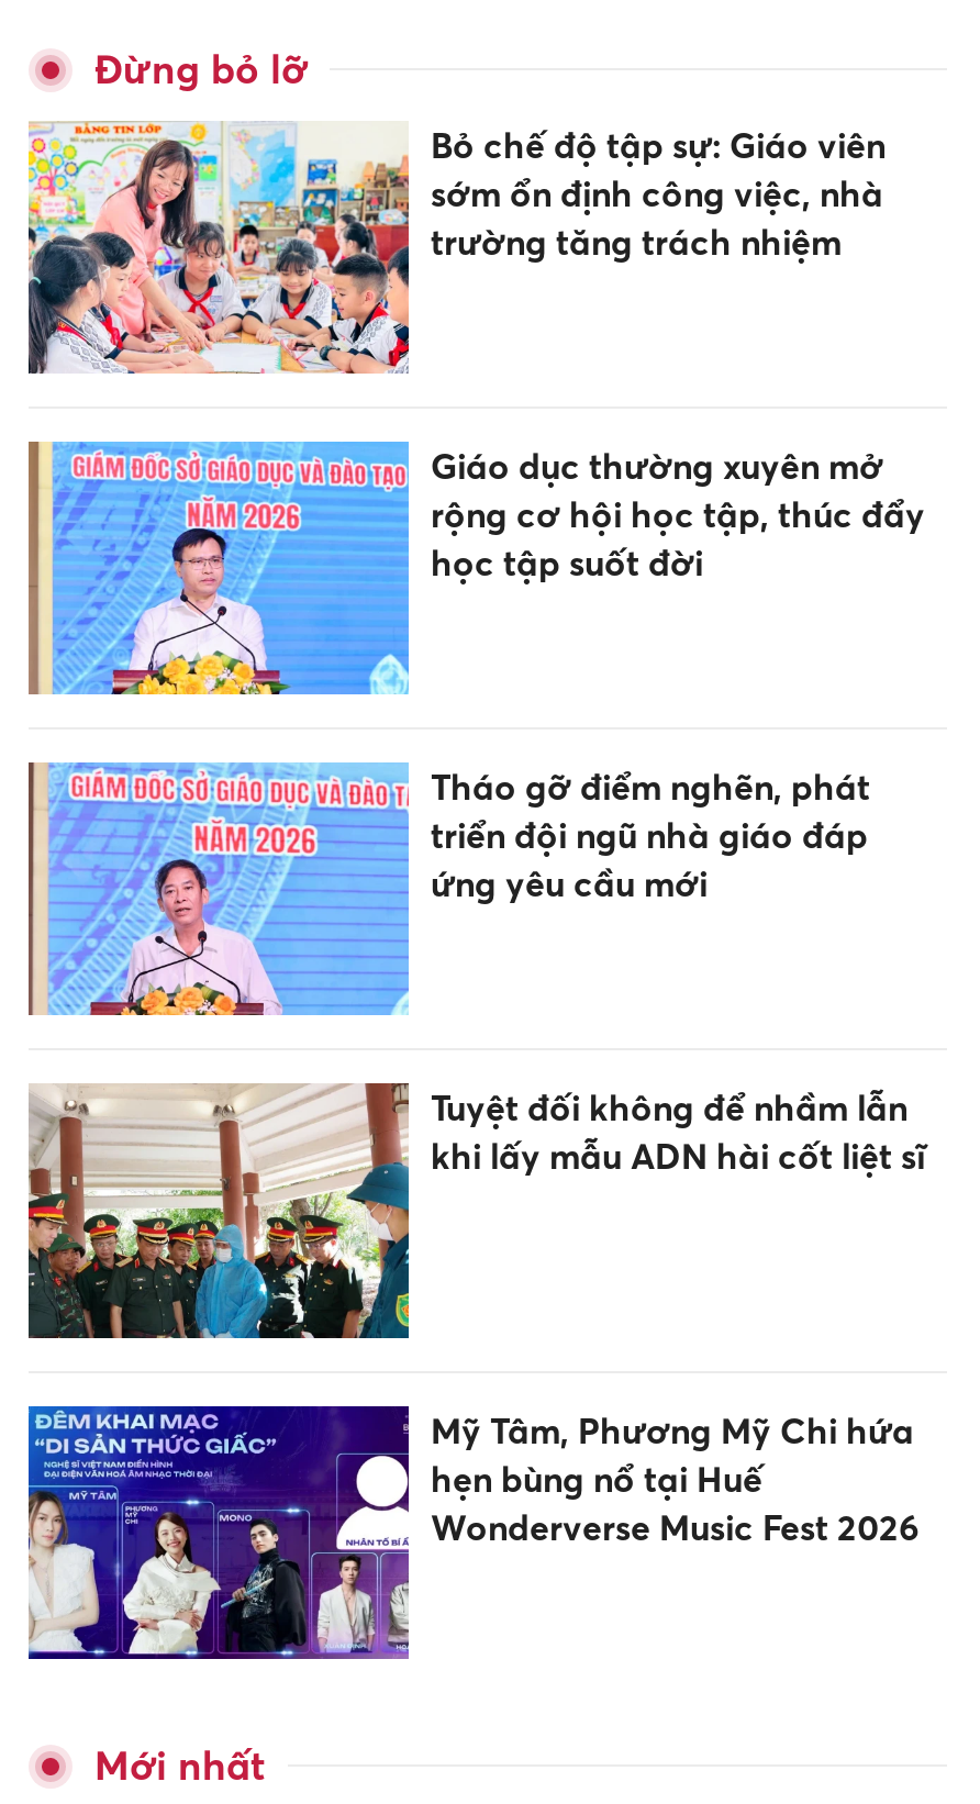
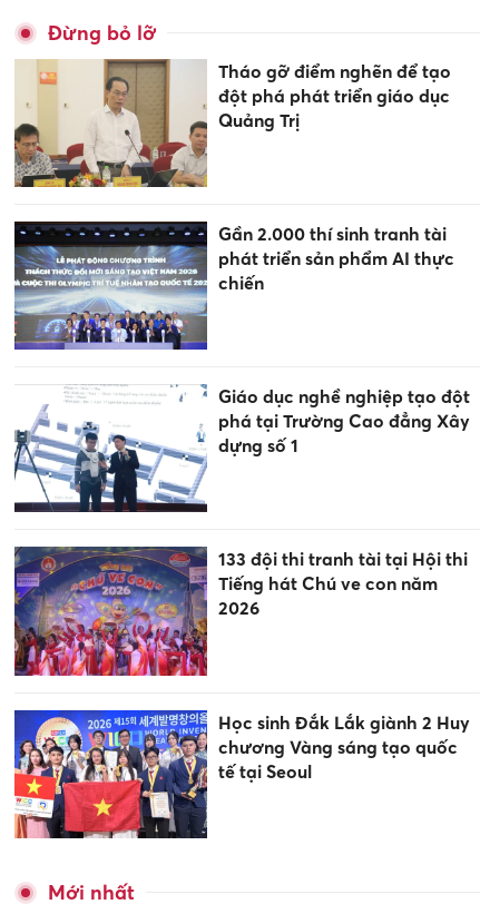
- [image]
- Bỏ chế độ tập sự: Giáo viên
- sớm ổn định công việc, nhà
- trường tăng trách nhiệm
+ [image]
+ Tháo gỡ điểm nghẽn để tạo
+ đột phá phát triển giáo dục
+ Quảng Trị

- [image]
- Giáo dục thường xuyên mở
- rộng cơ hội học tập, thúc đẩy
- học tập suốt đời
+ [image]
+ Gần 2.000 thí sinh tranh tài
+ phát triển sản phẩm AI thực
+ chiến

- [image]
- Tháo gỡ điểm nghẽn, phát
- triển đội ngũ nhà giáo đáp
- ứng yêu cầu mới
+ [image]
+ Giáo dục nghề nghiệp tạo đột
+ phá tại Trường Cao đẳng Xây
+ dựng số 1

- [image]
- Tuyệt đối không để nhầm lẫn
- khi lấy mẫu ADN hài cốt liệt sĩ
+ [image]
+ 133 đội thi tranh tài tại Hội thi
+ Tiếng hát Chú ve con năm
+ 2026

- [image]
- Mỹ Tâm, Phương Mỹ Chi hứa
- hẹn bùng nổ tại Huế
- Wonderverse Music Fest 2026
+ [image]
+ Học sinh Đắk Lắk giành 2 Huy
+ chương Vàng sáng tạo quốc
+ tế tại Seoul
